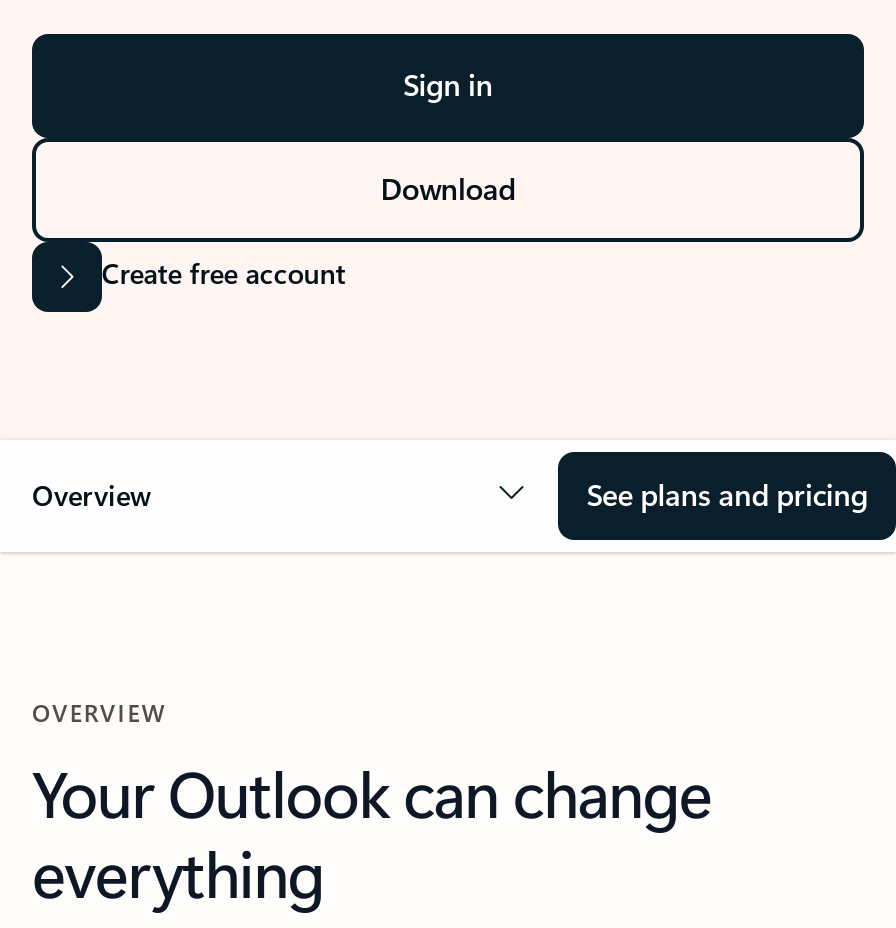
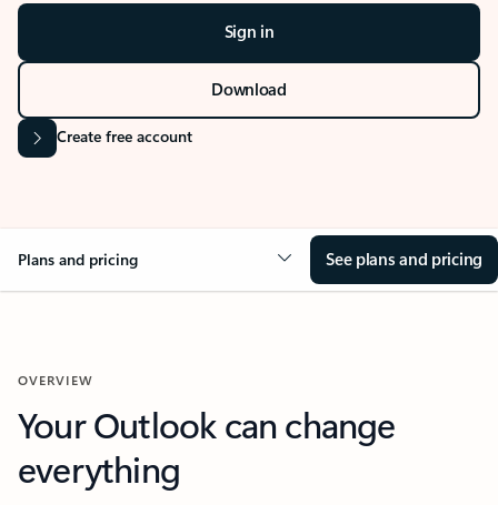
- Overview
+ Plans and pricing
